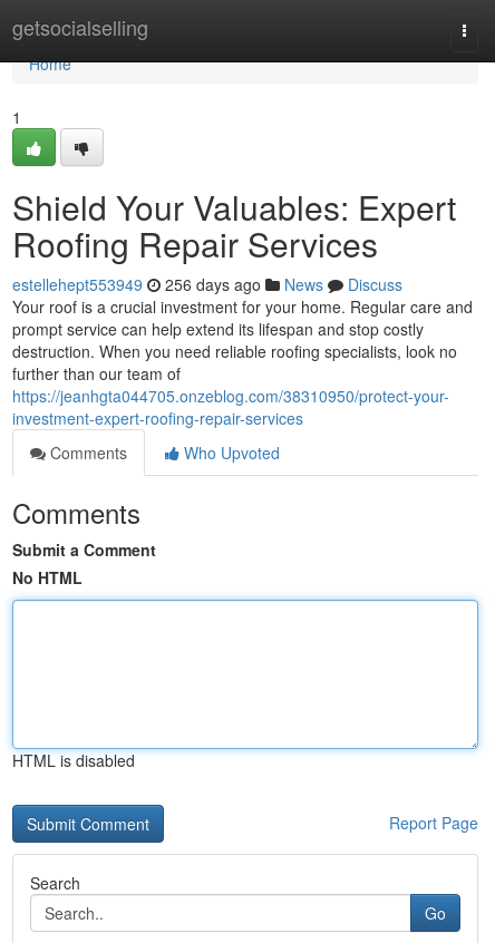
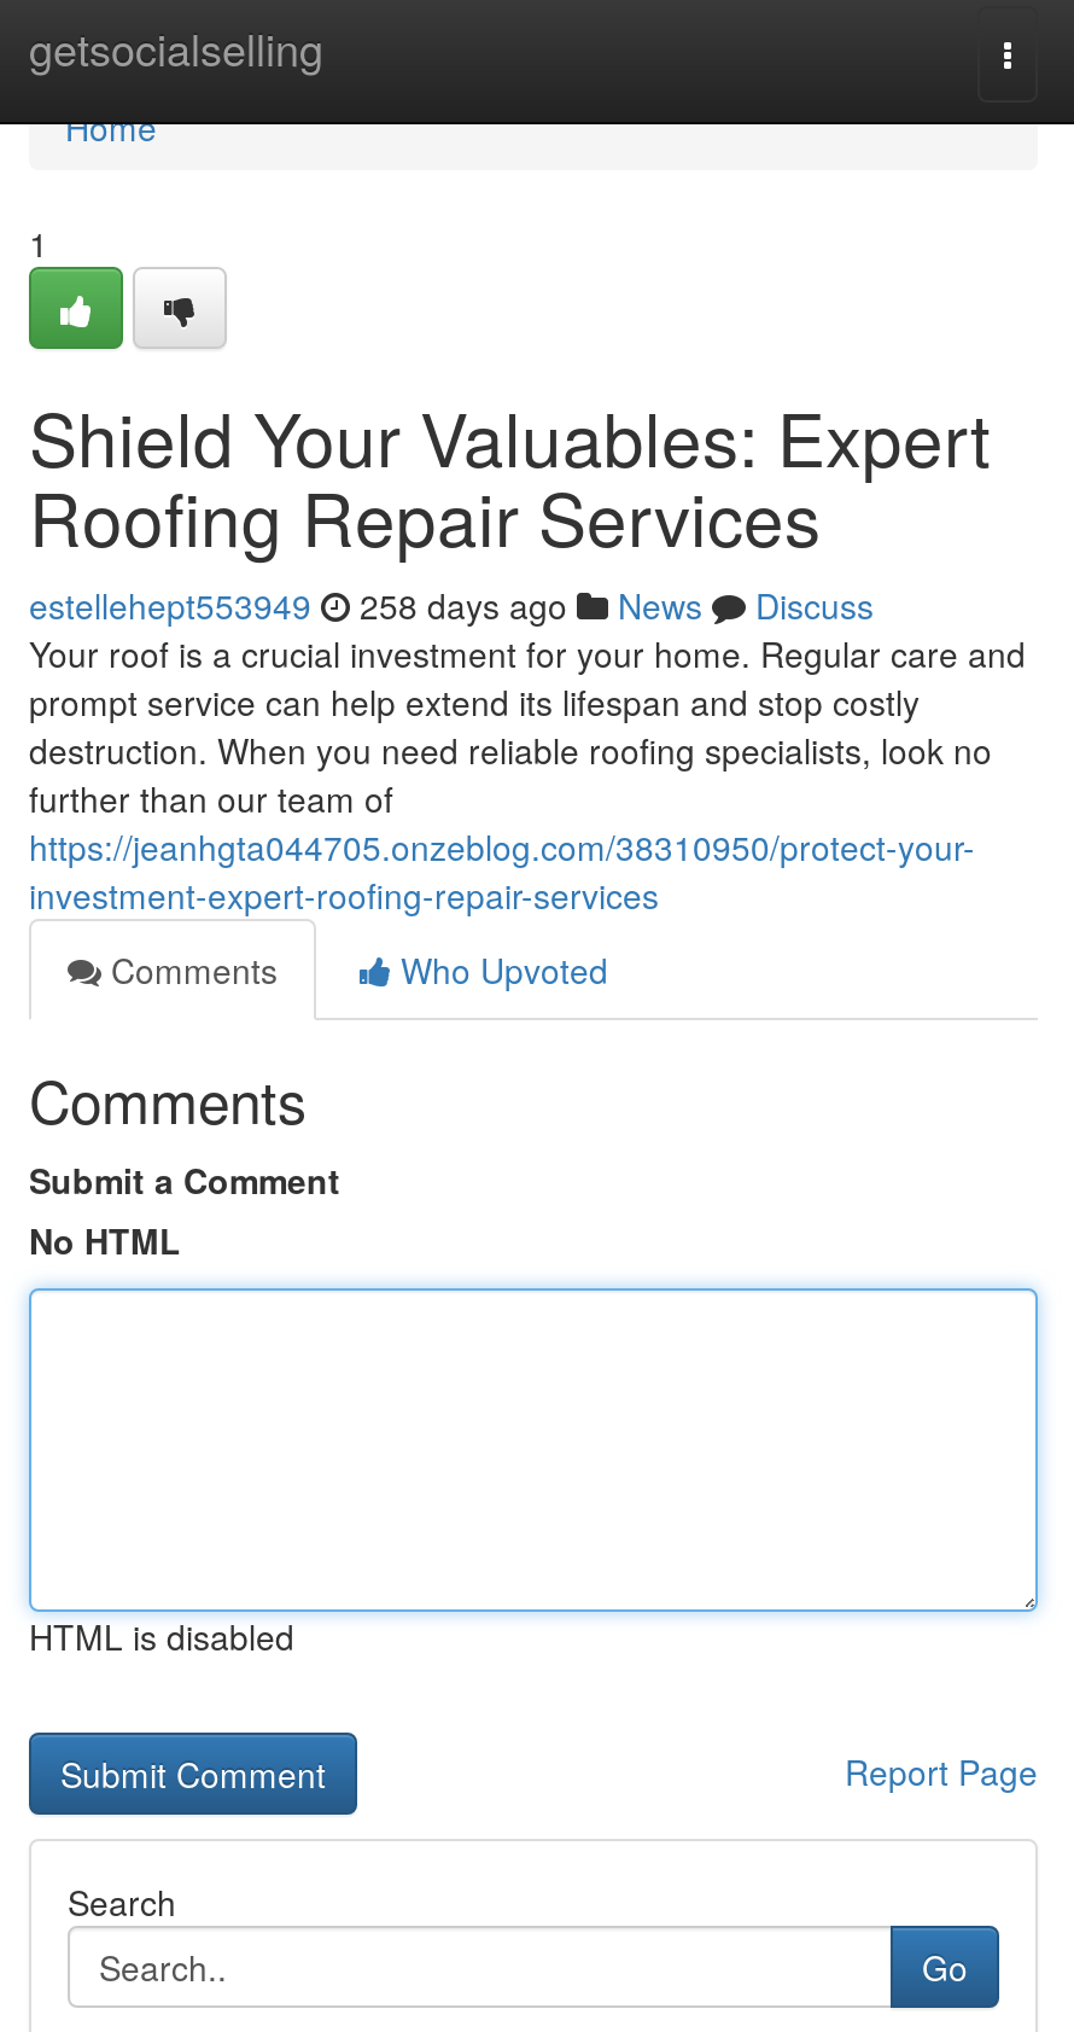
- estellehept553949 256 days ago News Discuss
+ estellehept553949 258 days ago News Discuss
